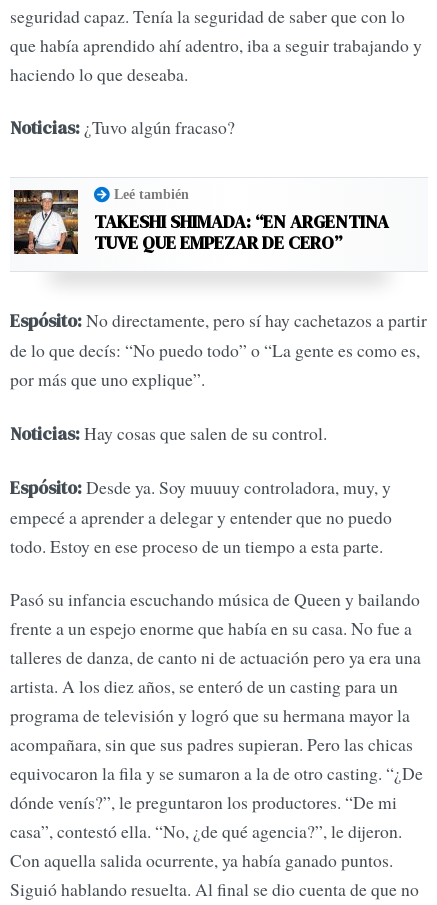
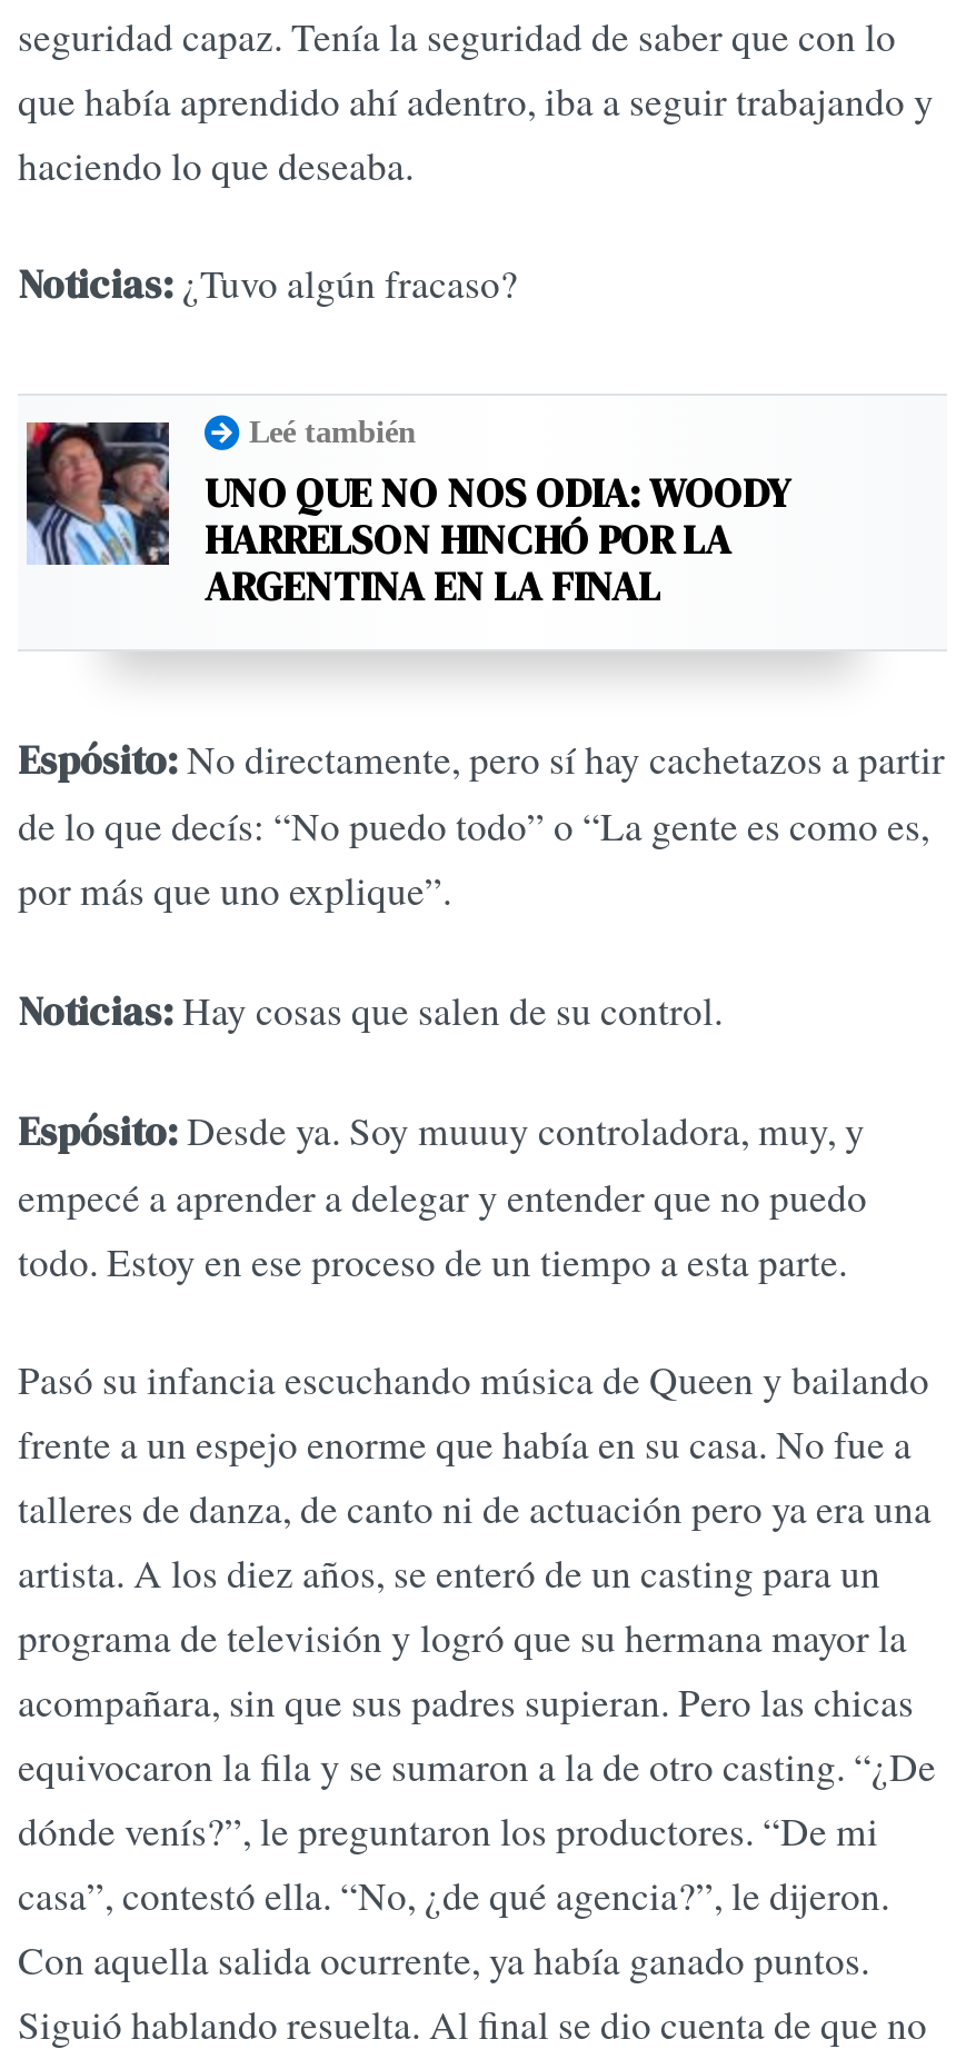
- [image]
- TAKESHI SHIMADA: “EN ARGENTINA
- TUVE QUE EMPEZAR DE CERO”
+ [image]
+ UNO QUE NO NOS ODIA: WOODY
+ HARRELSON HINCHÓ POR LA
+ ARGENTINA EN LA FINAL
